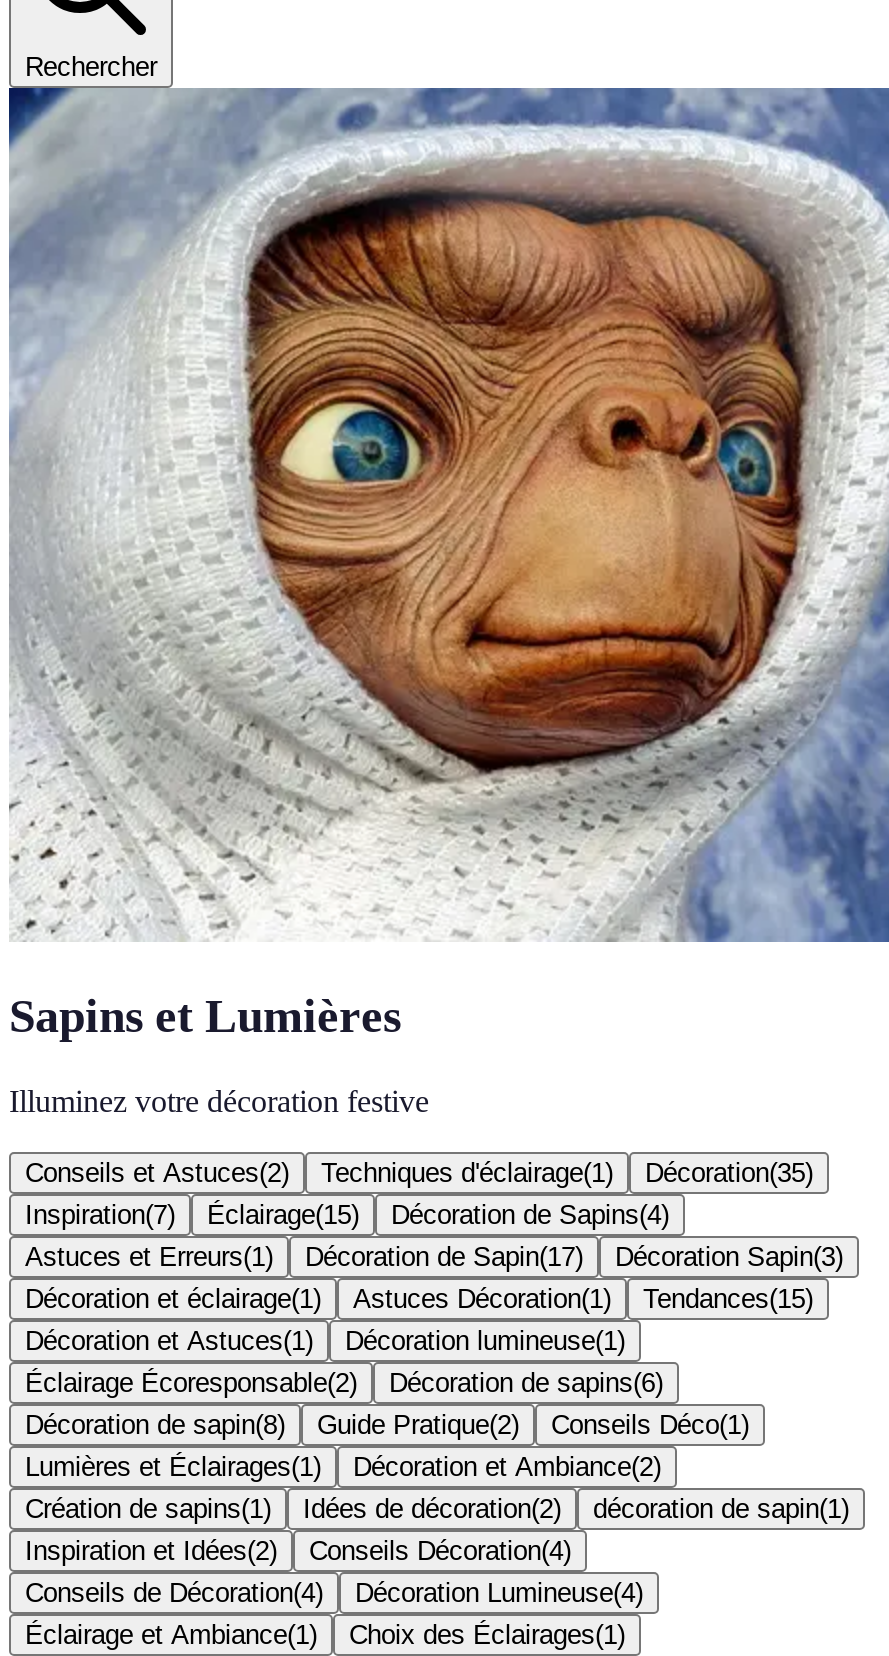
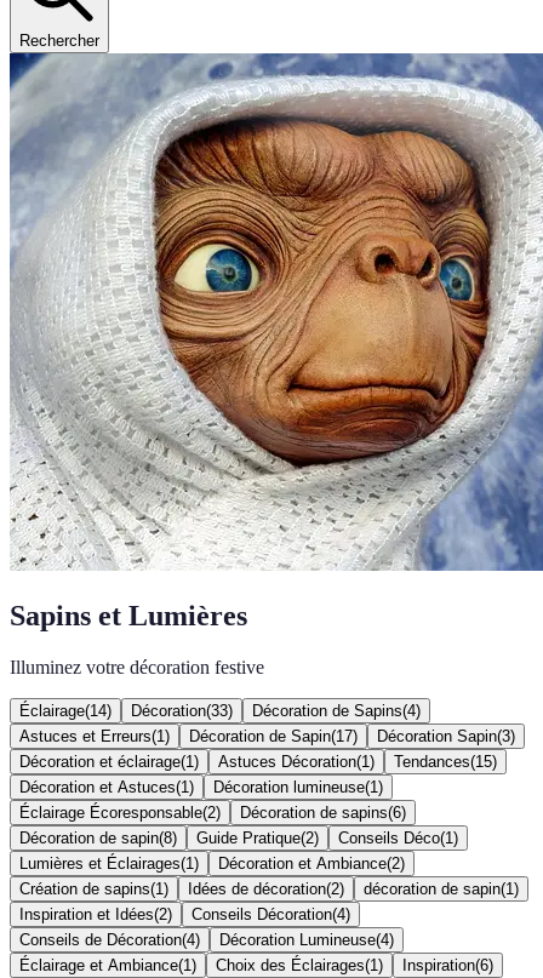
- Conseils et Astuces(2)
- Techniques d'éclairage(1)
- Décoration(35)
- Inspiration(7)
- Éclairage(15)
+ Éclairage(14)
+ Décoration(33)

+ Inspiration(6)
